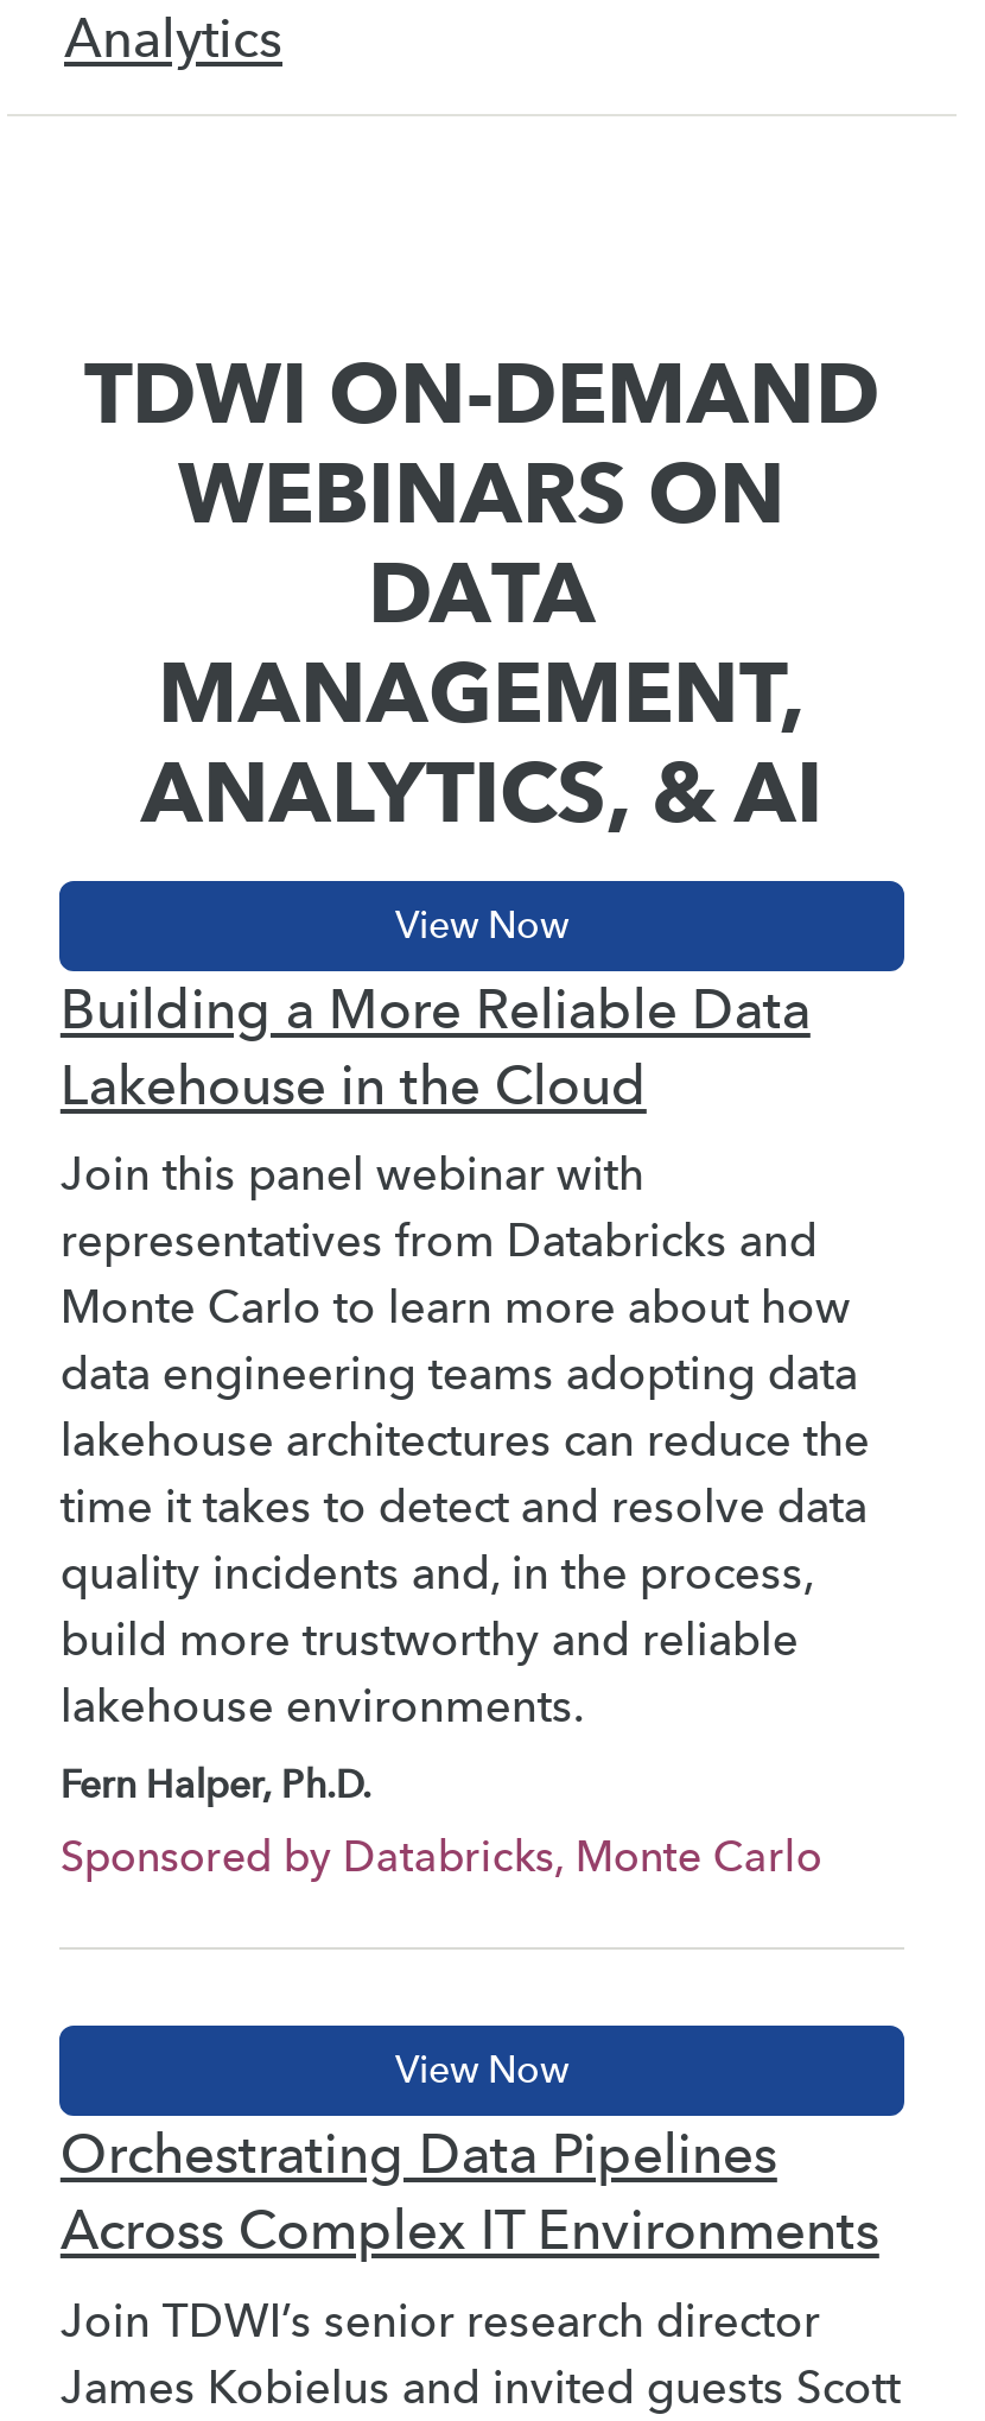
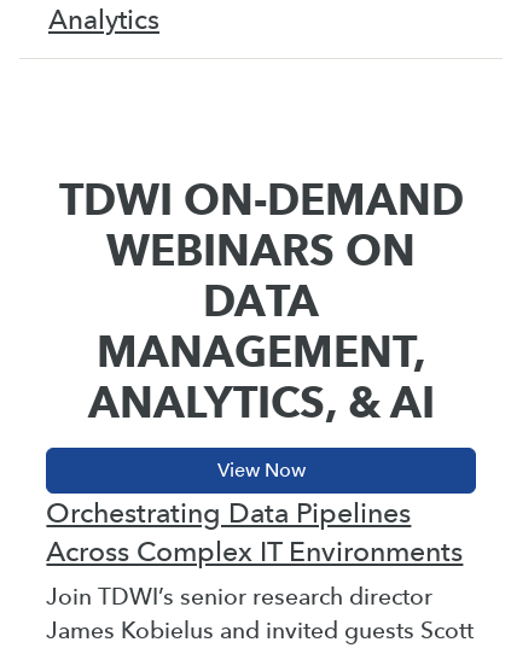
- Building a More Reliable Data
- Lakehouse in the Cloud
- Join this panel webinar with
- representatives from Databricks and
- Monte Carlo to learn more about how
- data engineering teams adopting data
- lakehouse architectures can reduce the
- time it takes to detect and resolve data
- quality incidents and, in the process,
- build more trustworthy and reliable
- lakehouse environments.
- Fern Halper, Ph.D.
- Sponsored by Databricks, Monte Carlo
